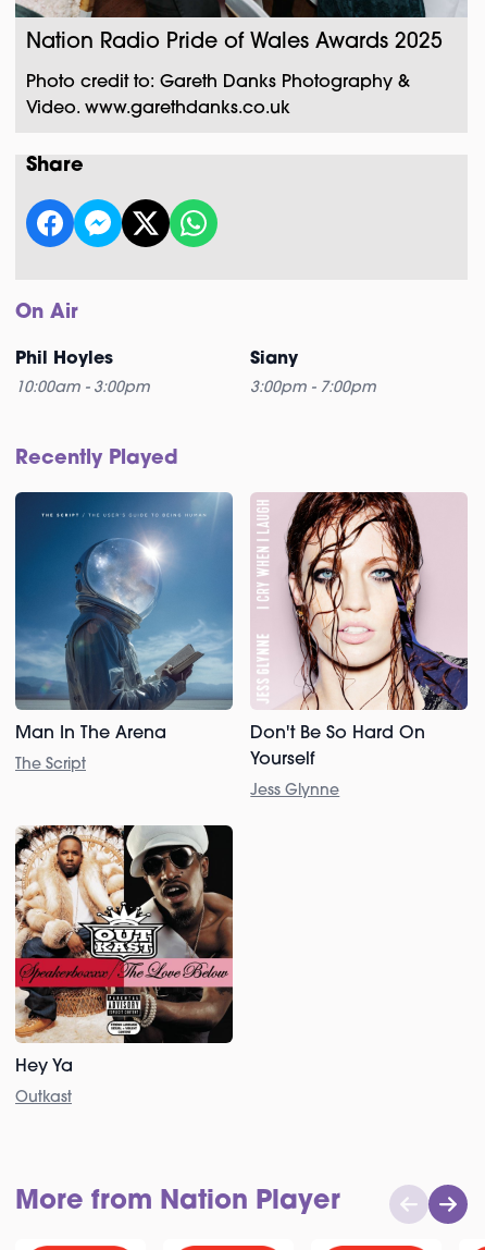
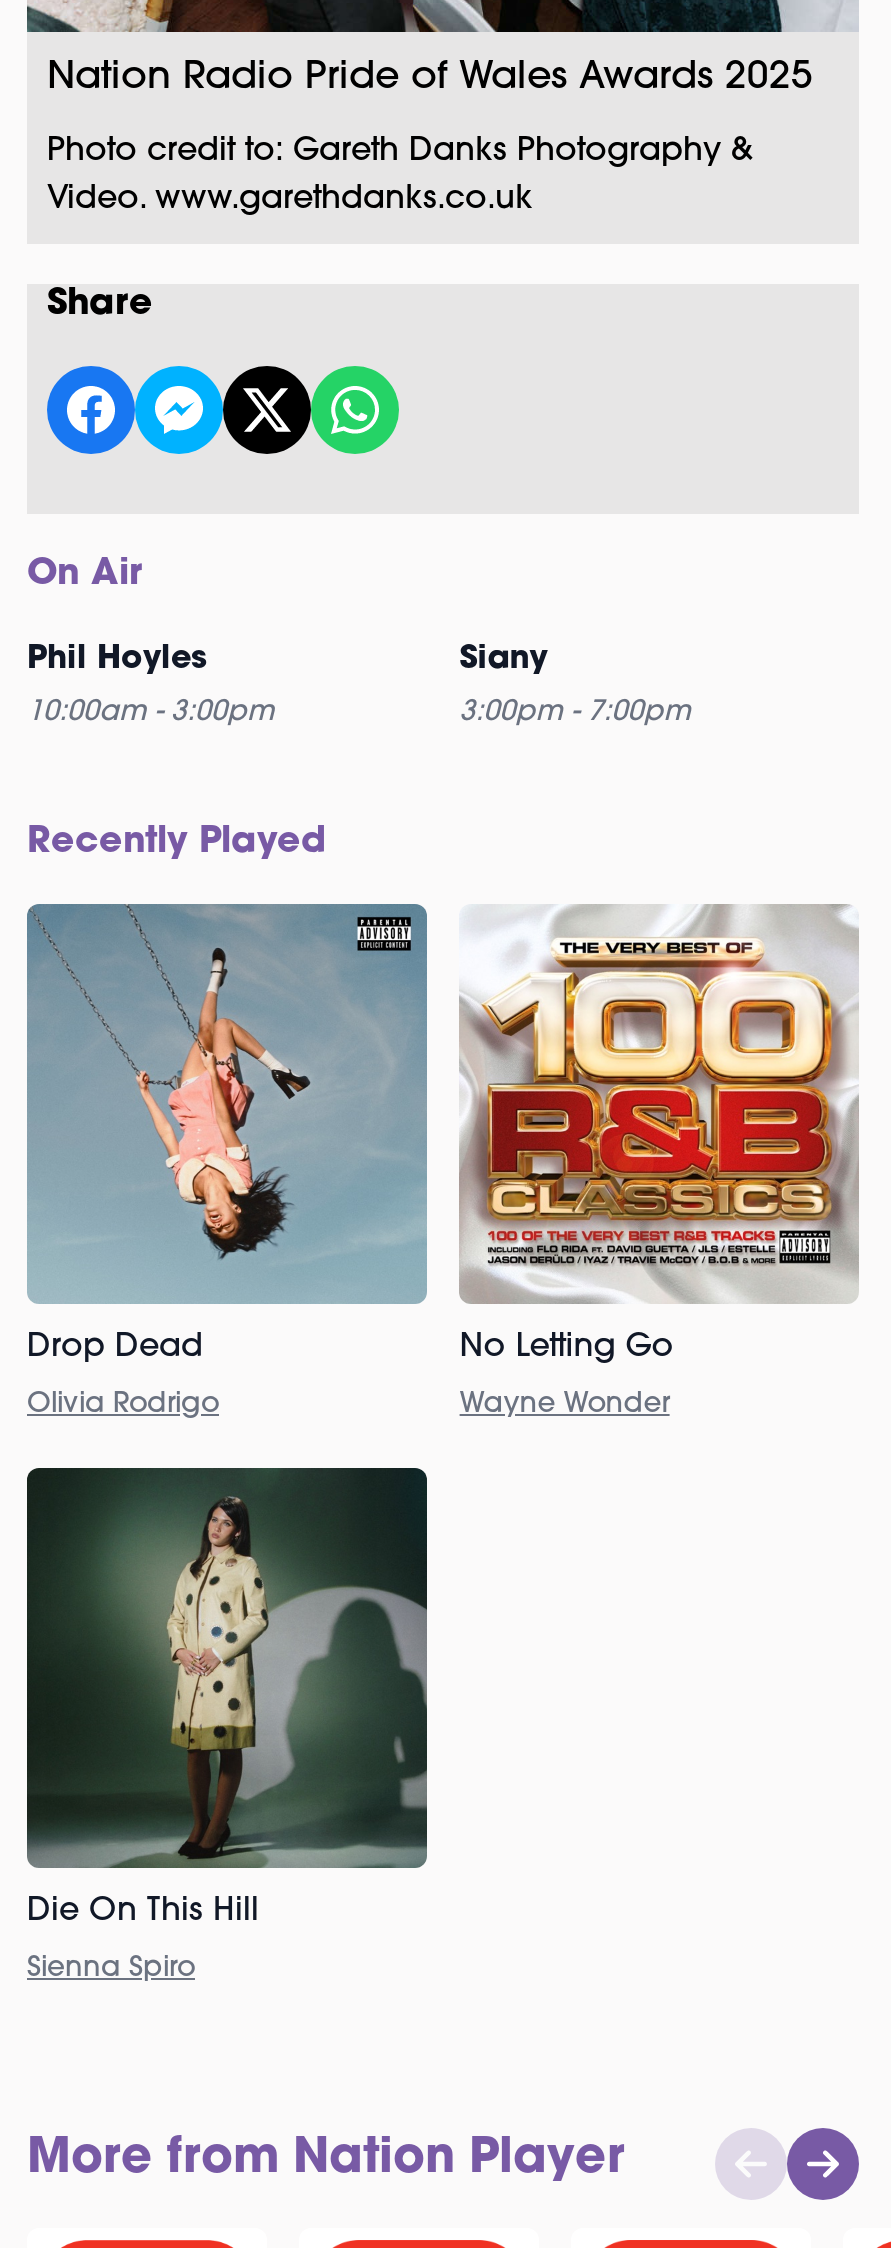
- [image]
- Man In The Arena
- The Script
+ [image]
+ Drop Dead
+ Olivia Rodrigo

- [image]
- Don't Be So Hard On
- Yourself
- Jess Glynne
+ [image]
+ No Letting Go
+ Wayne Wonder

- [image]
- Hey Ya
- Outkast
+ [image]
+ Die On This Hill
+ Sienna Spiro
